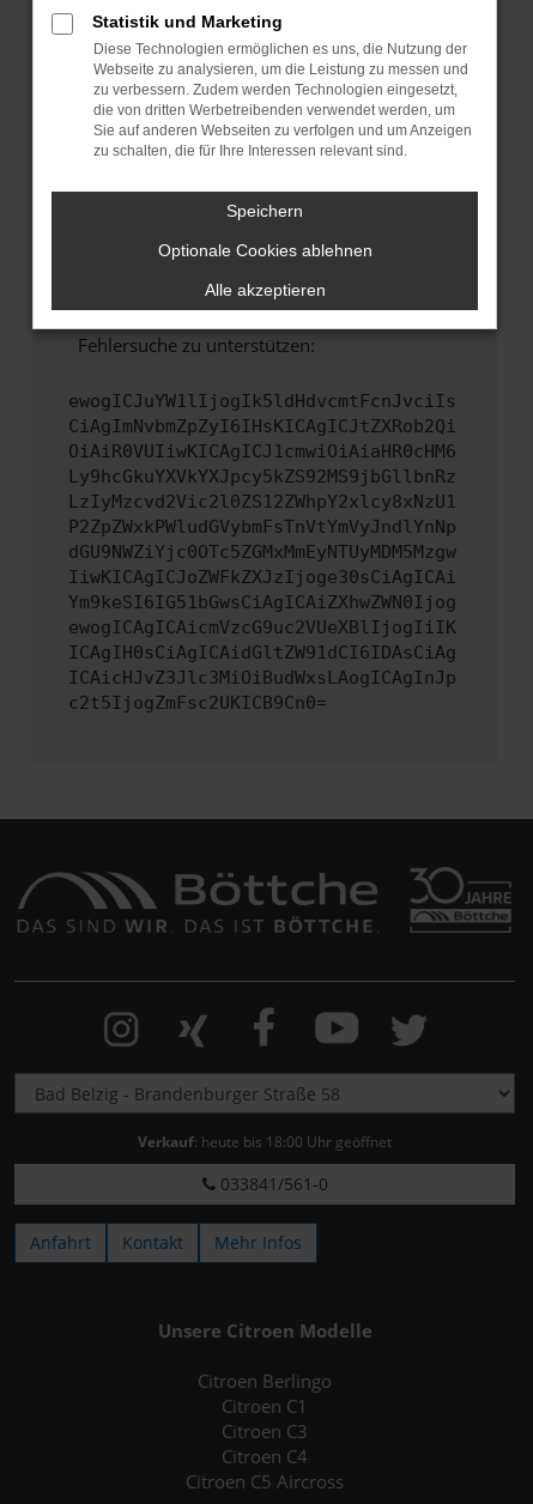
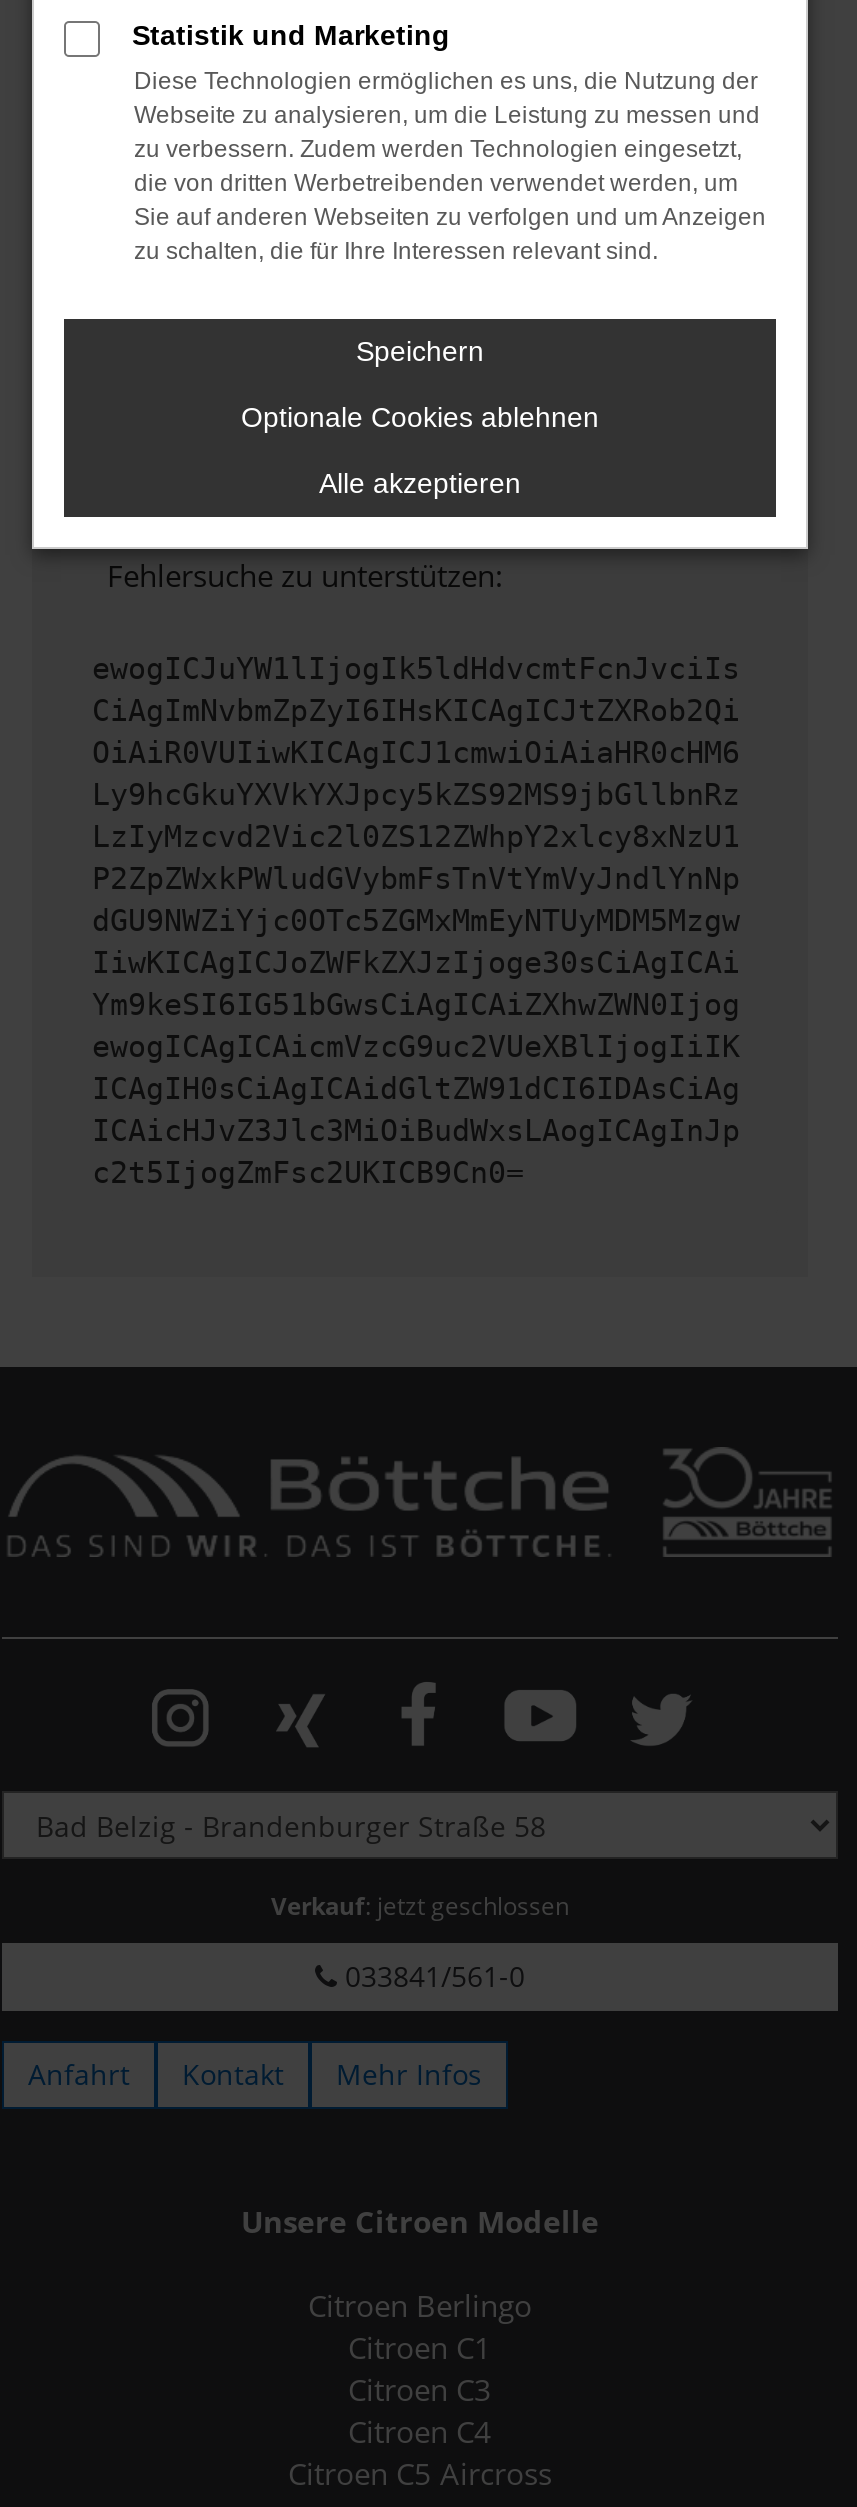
- Verkauf: heute bis 18:00 Uhr geöffnet
+ Verkauf: jetzt geschlossen
